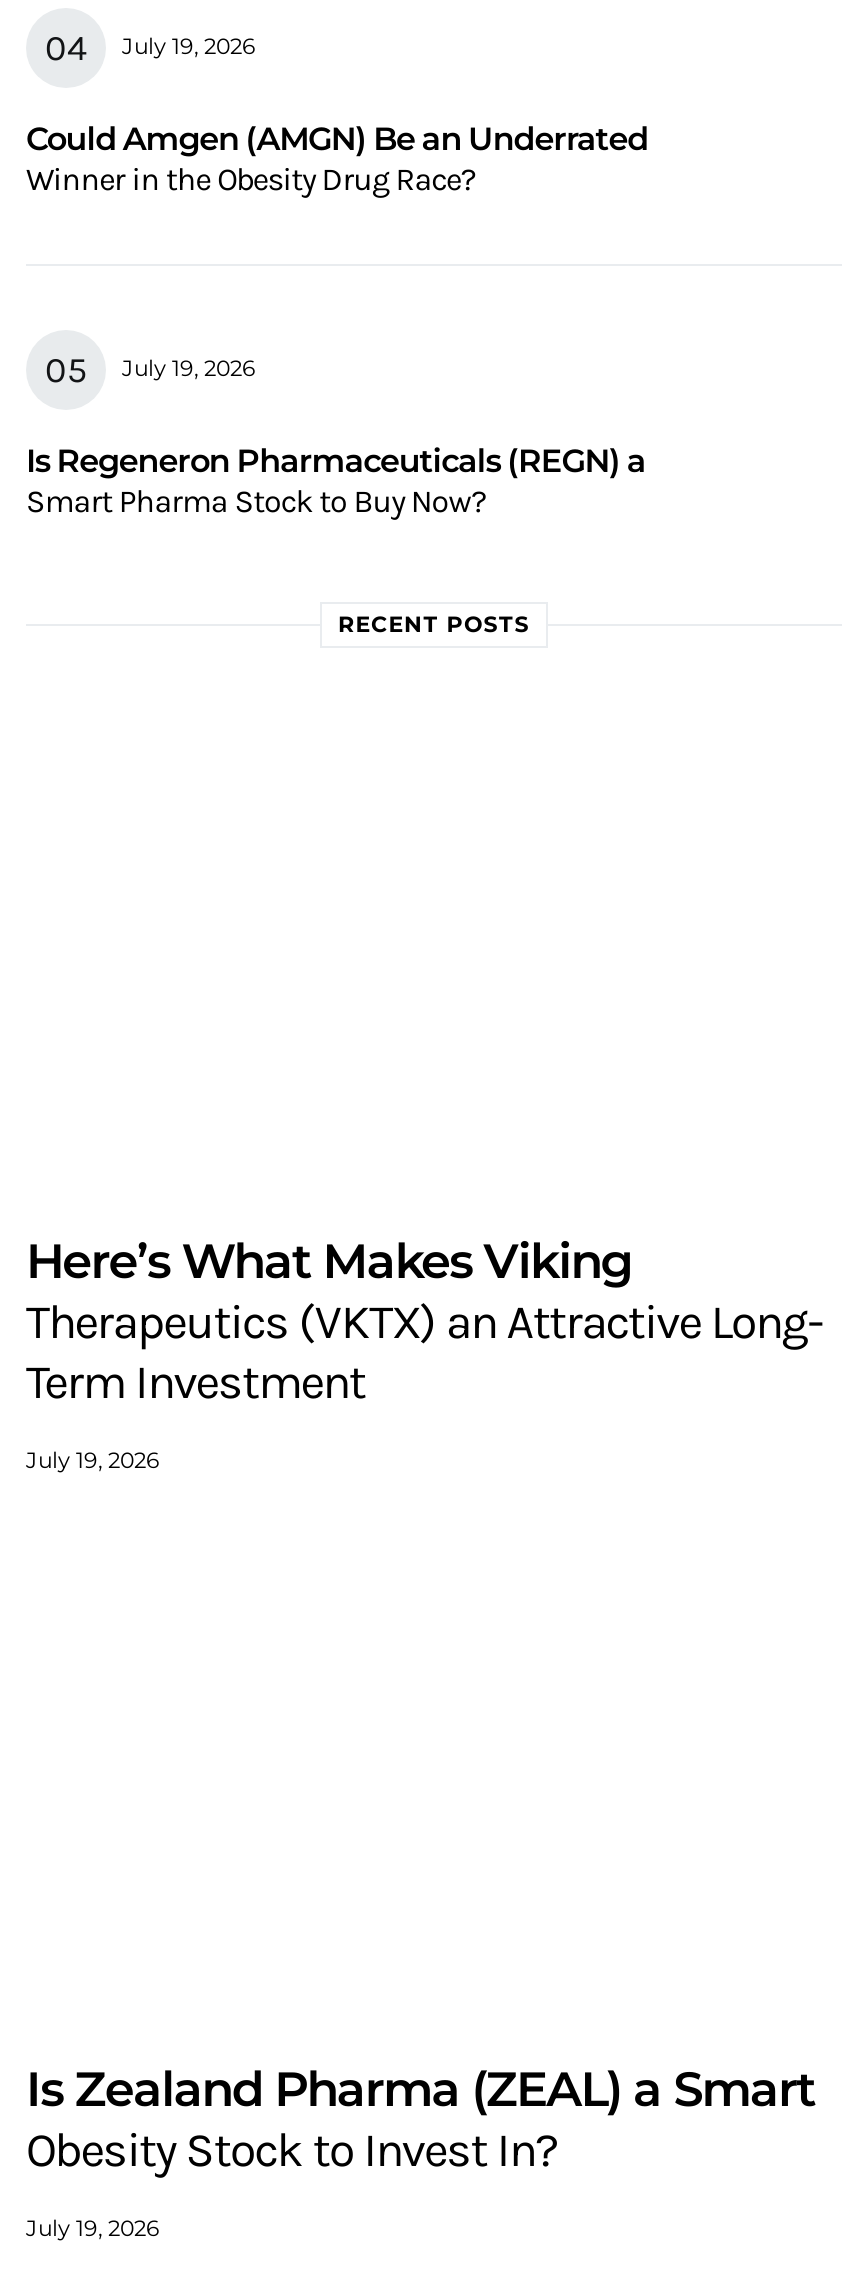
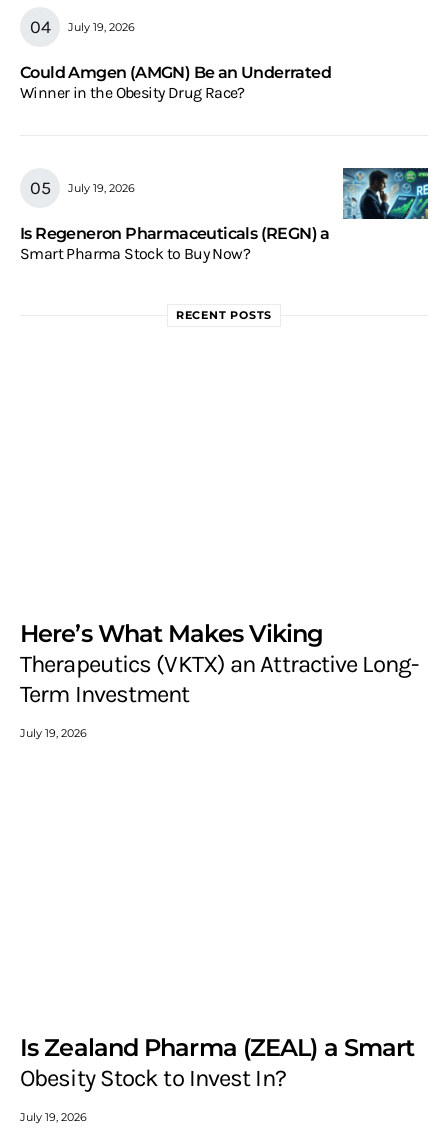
+ [image]
